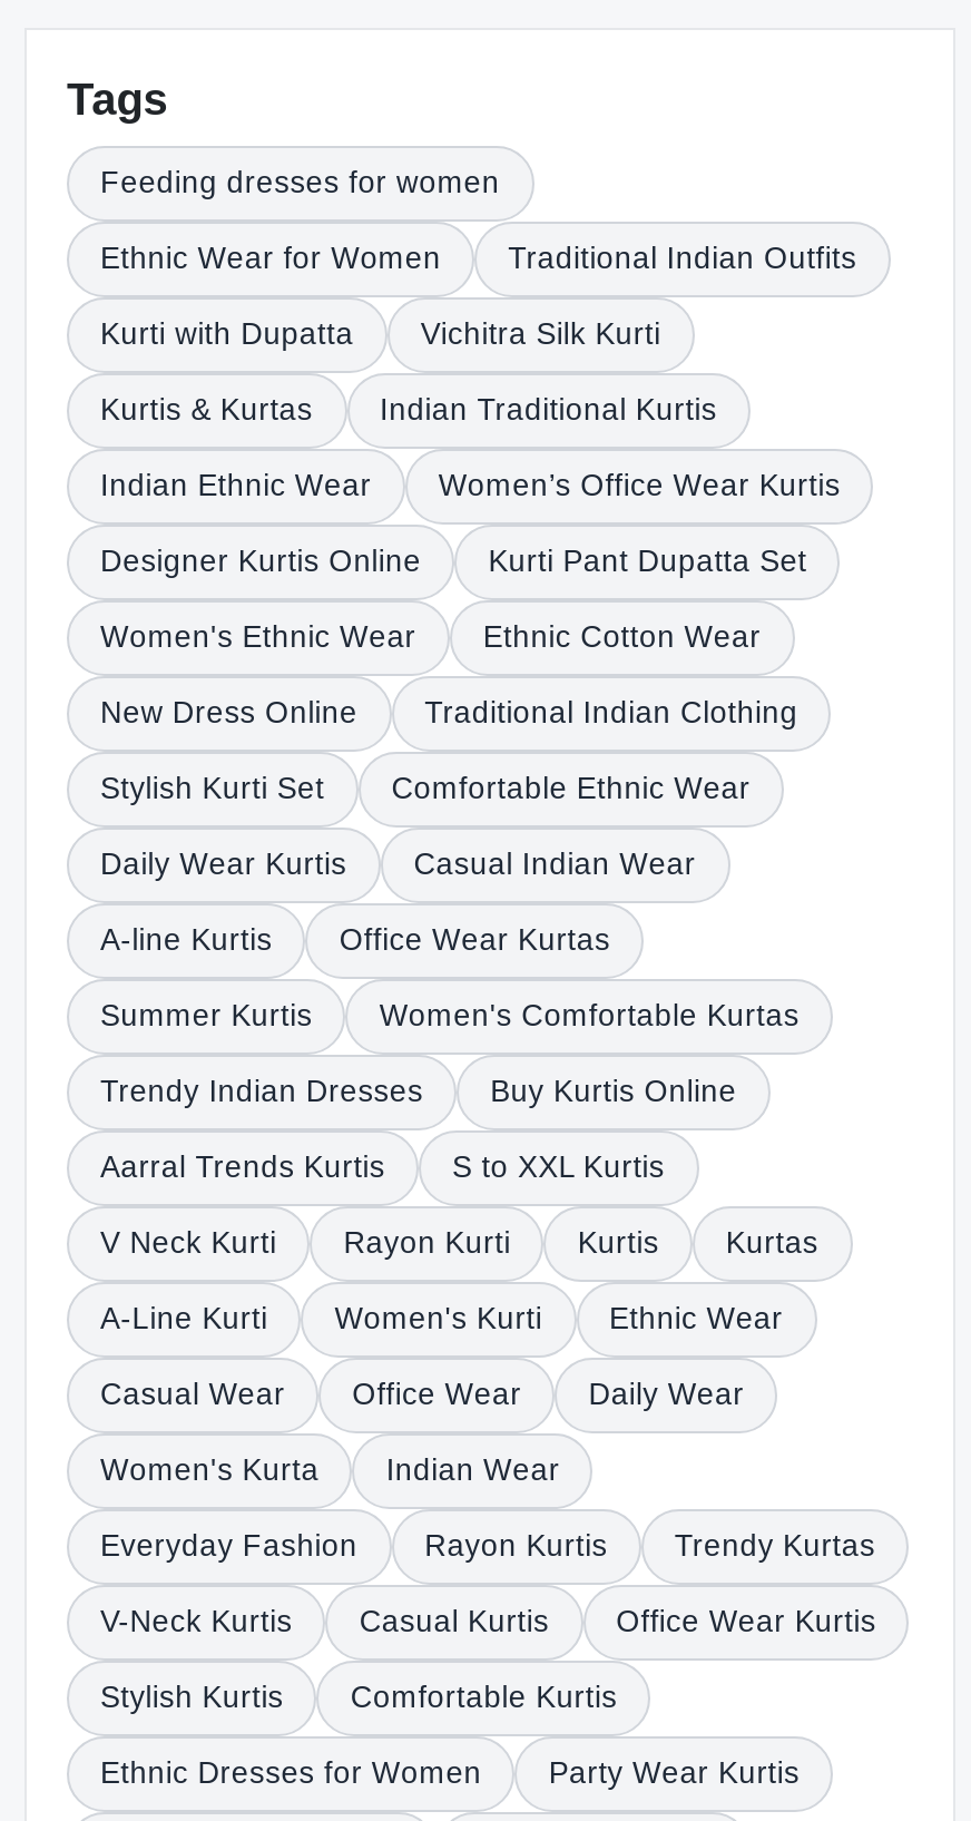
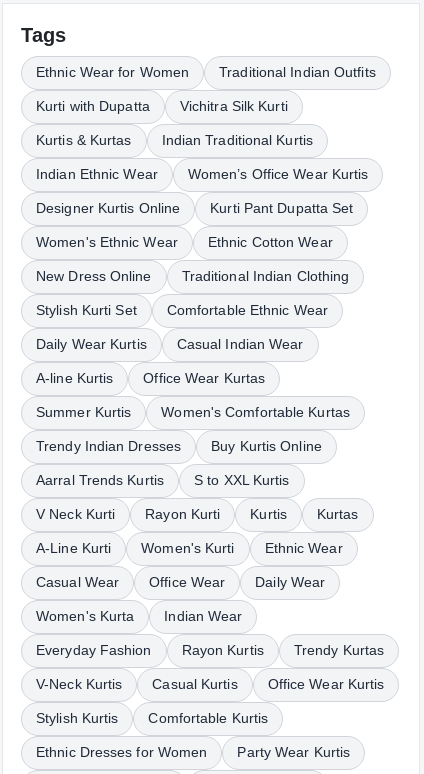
- Feeding dresses for women
